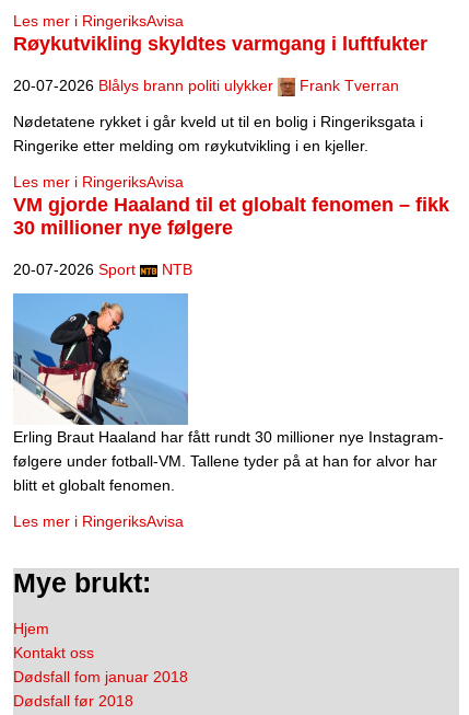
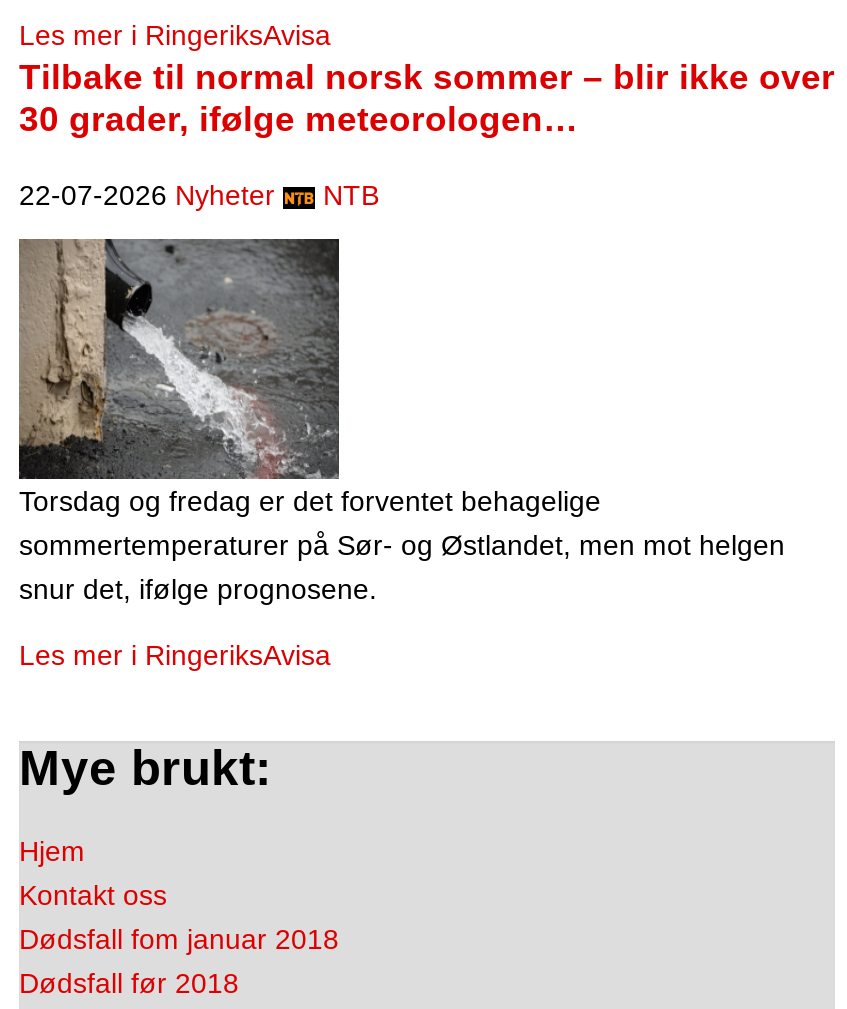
- Røykutvikling skyldtes varmgang i luftfukter
- 20-07-2026 Blålys brann politi ulykker
- Frank Tverran
- Nødetatene rykket i går kveld ut til en bolig i Ringeriksgata i
- Ringerike etter melding om røykutvikling i en kjeller.
- Les mer i RingeriksAvisa
- VM gjorde Haaland til et globalt fenomen – fikk
- 30 millioner nye følgere
- 20-07-2026 Sport
+ Tilbake til normal norsk sommer – blir ikke over
+ 30 grader, ifølge meteorologen…
+ 22-07-2026 Nyheter

- [image]
- Erling Braut Haaland har fått rundt 30 millioner nye Instagram-
- følgere under fotball-VM. Tallene tyder på at han for alvor har
- blitt et globalt fenomen.
+ [image]
+ Torsdag og fredag er det forventet behagelige
+ sommertemperaturer på Sør- og Østlandet, men mot helgen
+ snur det, ifølge prognosene.
